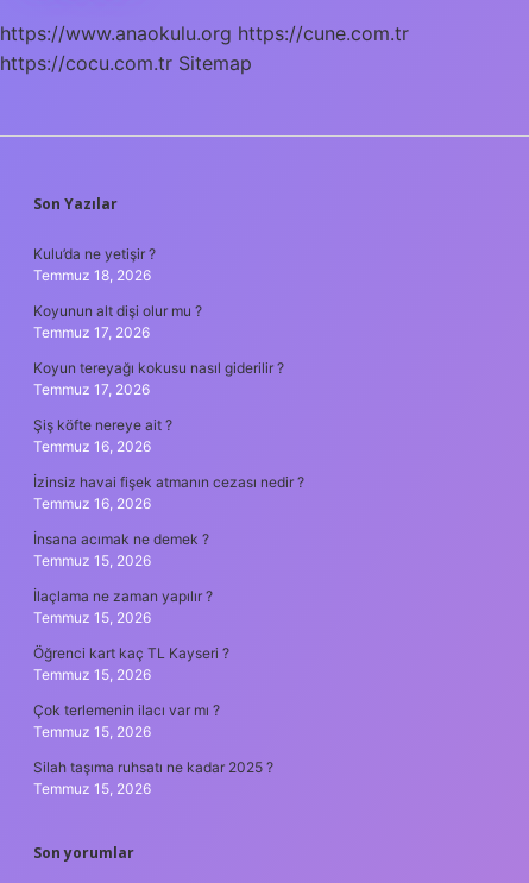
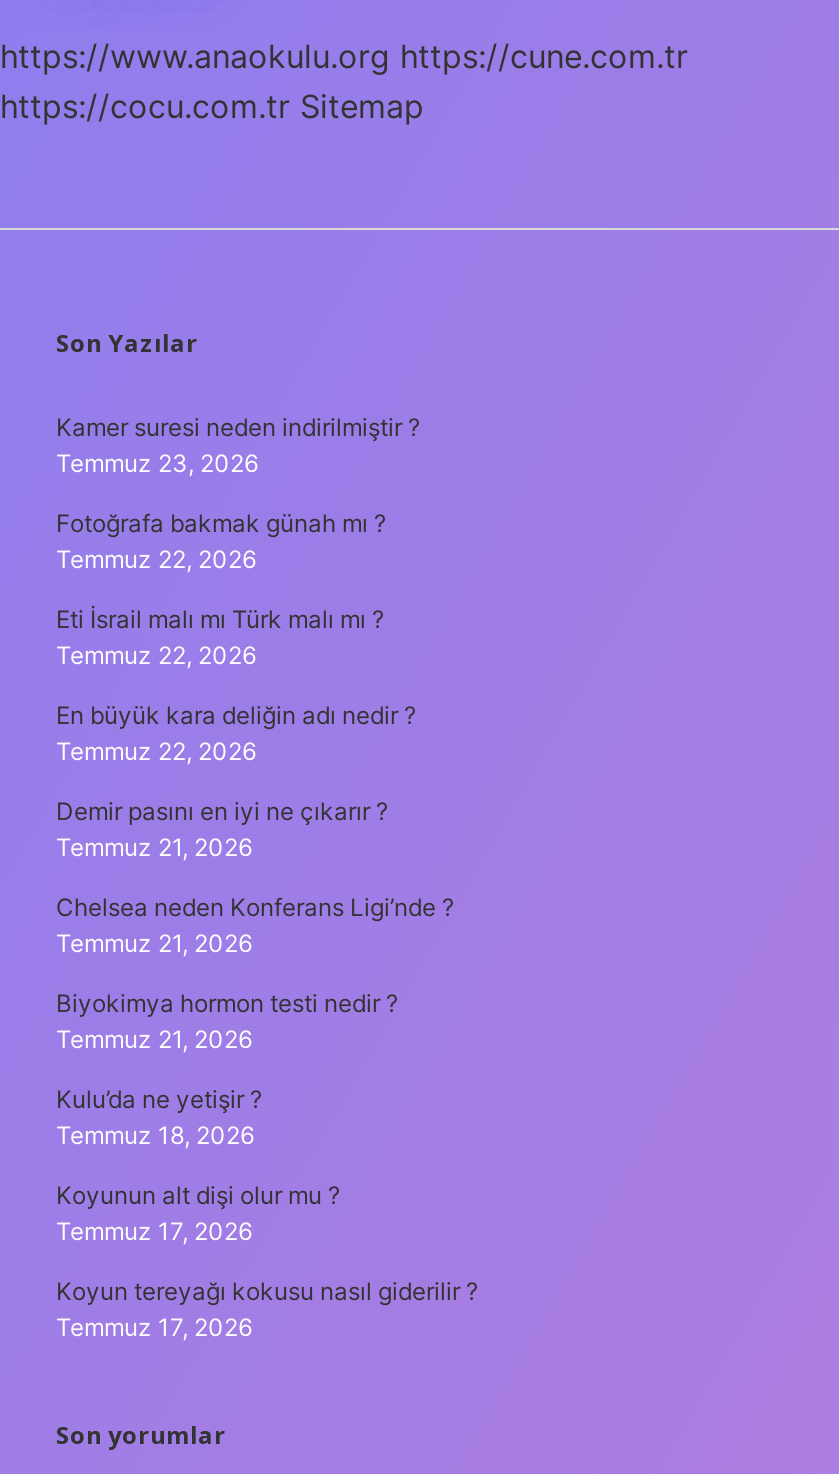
+ Kamer suresi neden indirilmiştir ?
+ Temmuz 23, 2026
+ Fotoğrafa bakmak günah mı ?
+ Temmuz 22, 2026
+ Eti İsrail malı mı Türk malı mı ?
+ Temmuz 22, 2026
+ En büyük kara deliğin adı nedir ?
+ Temmuz 22, 2026
+ Demir pasını en iyi ne çıkarır ?
+ Temmuz 21, 2026
+ Chelsea neden Konferans Ligi’nde ?
+ Temmuz 21, 2026
+ Biyokimya hormon testi nedir ?
+ Temmuz 21, 2026

moved down: Kulu’da ne yetişir ? | Temmuz 18, 2026 | Koyunun alt dişi olur mu ? | Temmuz 17, 2026 | Koyun tereyağı kokusu nasıl giderilir ? | Temmuz 17, 2026

- Şiş köfte nereye ait ?
- Temmuz 16, 2026
- İzinsiz havai fişek atmanın cezası nedir ?
- Temmuz 16, 2026
- İnsana acımak ne demek ?
- Temmuz 15, 2026
- İlaçlama ne zaman yapılır ?
- Temmuz 15, 2026
- Öğrenci kart kaç TL Kayseri ?
- Temmuz 15, 2026
- Çok terlemenin ilacı var mı ?
- Temmuz 15, 2026
- Silah taşıma ruhsatı ne kadar 2025 ?
- Temmuz 15, 2026
